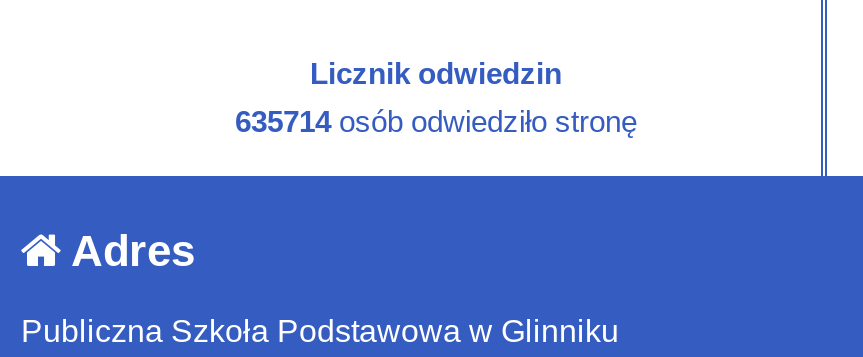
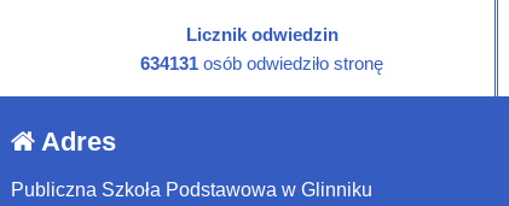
- 635714 osób odwiedziło stronę
+ 634131 osób odwiedziło stronę
